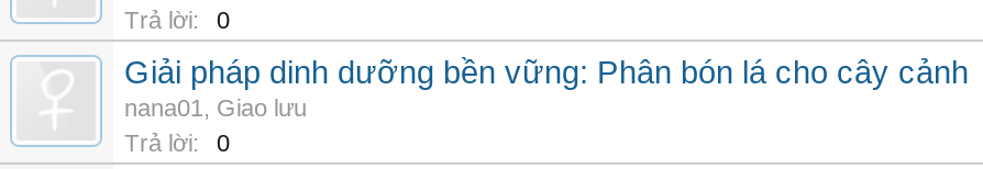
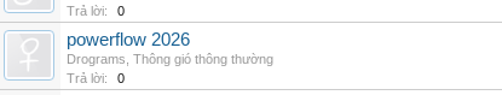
- Giải pháp dinh dưỡng bền vững: Phân bón lá cho cây cảnh
- nana01, Giao lưu
+ powerflow 2026
+ Drograms, Thông gió thông thường
